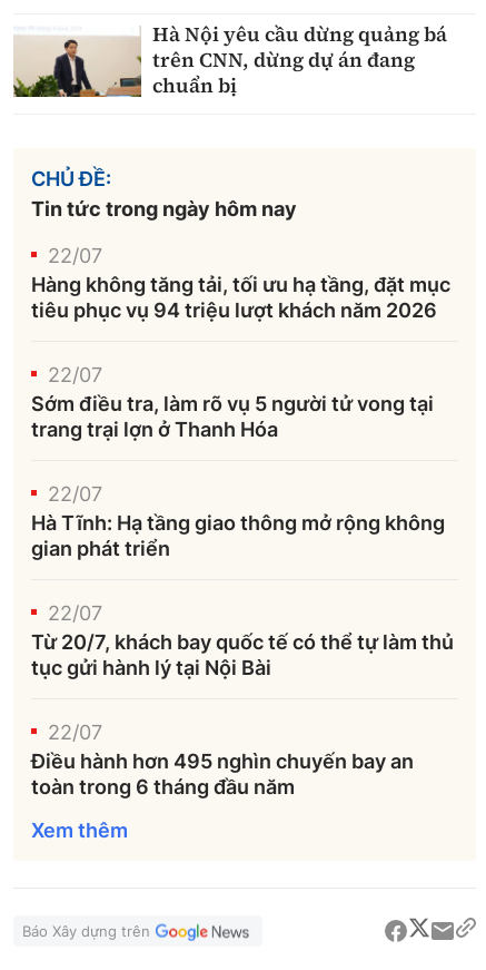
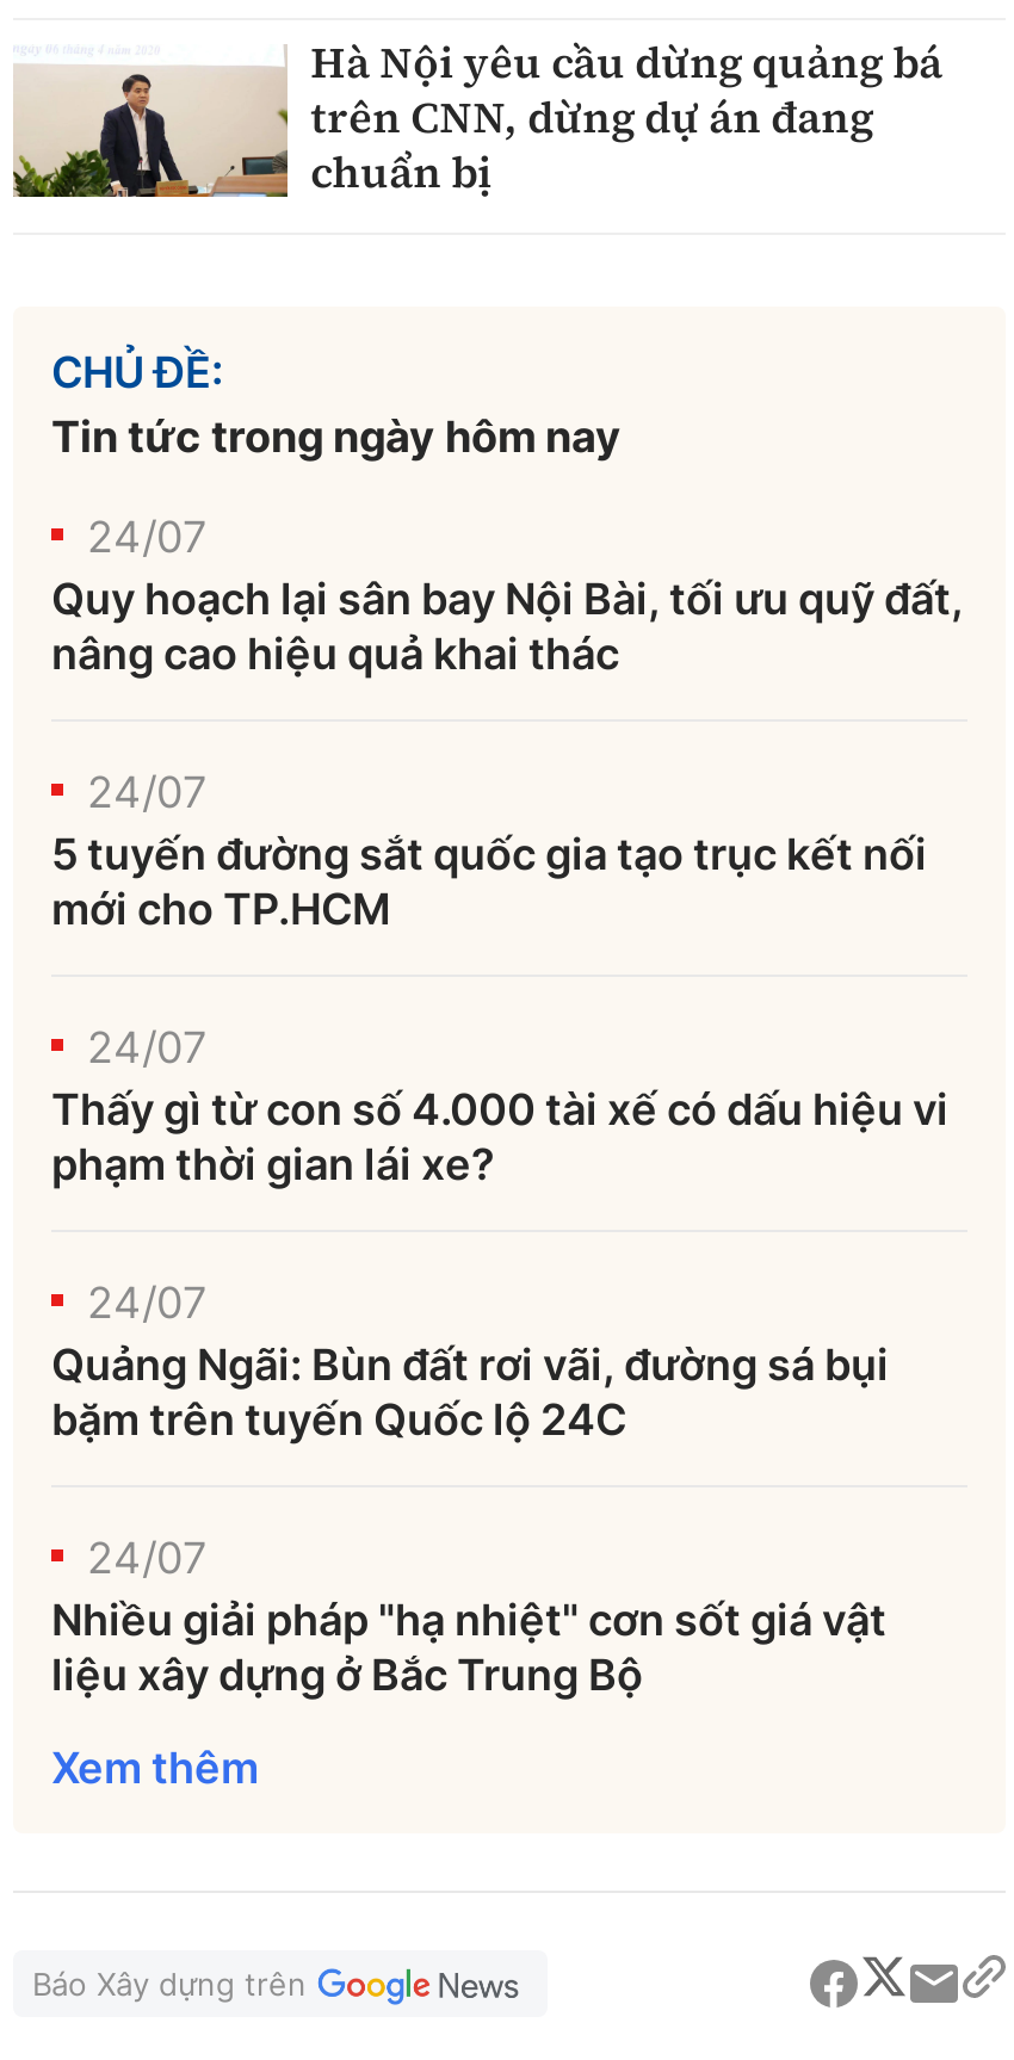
- 22/07
- Hàng không tăng tải, tối ưu hạ tầng, đặt mục
- tiêu phục vụ 94 triệu lượt khách năm 2026
+ 24/07
+ Quy hoạch lại sân bay Nội Bài, tối ưu quỹ đất,
+ nâng cao hiệu quả khai thác

- 22/07
- Sớm điều tra, làm rõ vụ 5 người tử vong tại
- trang trại lợn ở Thanh Hóa
+ 24/07
+ 5 tuyến đường sắt quốc gia tạo trục kết nối
+ mới cho TP.HCM

- 22/07
- Hà Tĩnh: Hạ tầng giao thông mở rộng không
- gian phát triển
+ 24/07
+ Thấy gì từ con số 4.000 tài xế có dấu hiệu vi
+ phạm thời gian lái xe?

- 22/07
- Từ 20/7, khách bay quốc tế có thể tự làm thủ
- tục gửi hành lý tại Nội Bài
+ 24/07
+ Quảng Ngãi: Bùn đất rơi vãi, đường sá bụi
+ bặm trên tuyến Quốc lộ 24C

- 22/07
- Điều hành hơn 495 nghìn chuyến bay an
- toàn trong 6 tháng đầu năm
+ 24/07
+ Nhiều giải pháp "hạ nhiệt" cơn sốt giá vật
+ liệu xây dựng ở Bắc Trung Bộ
